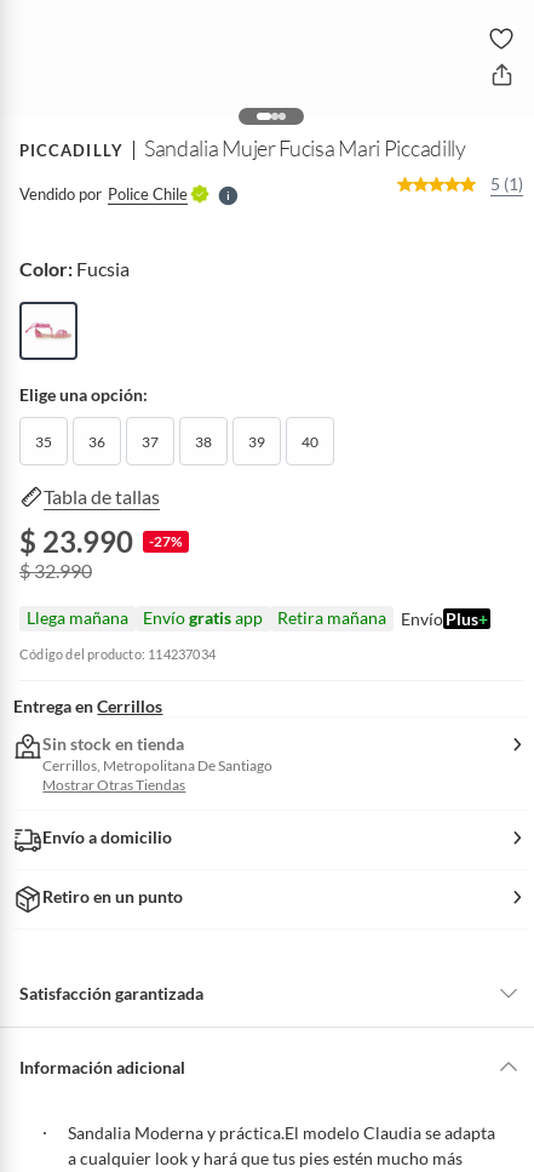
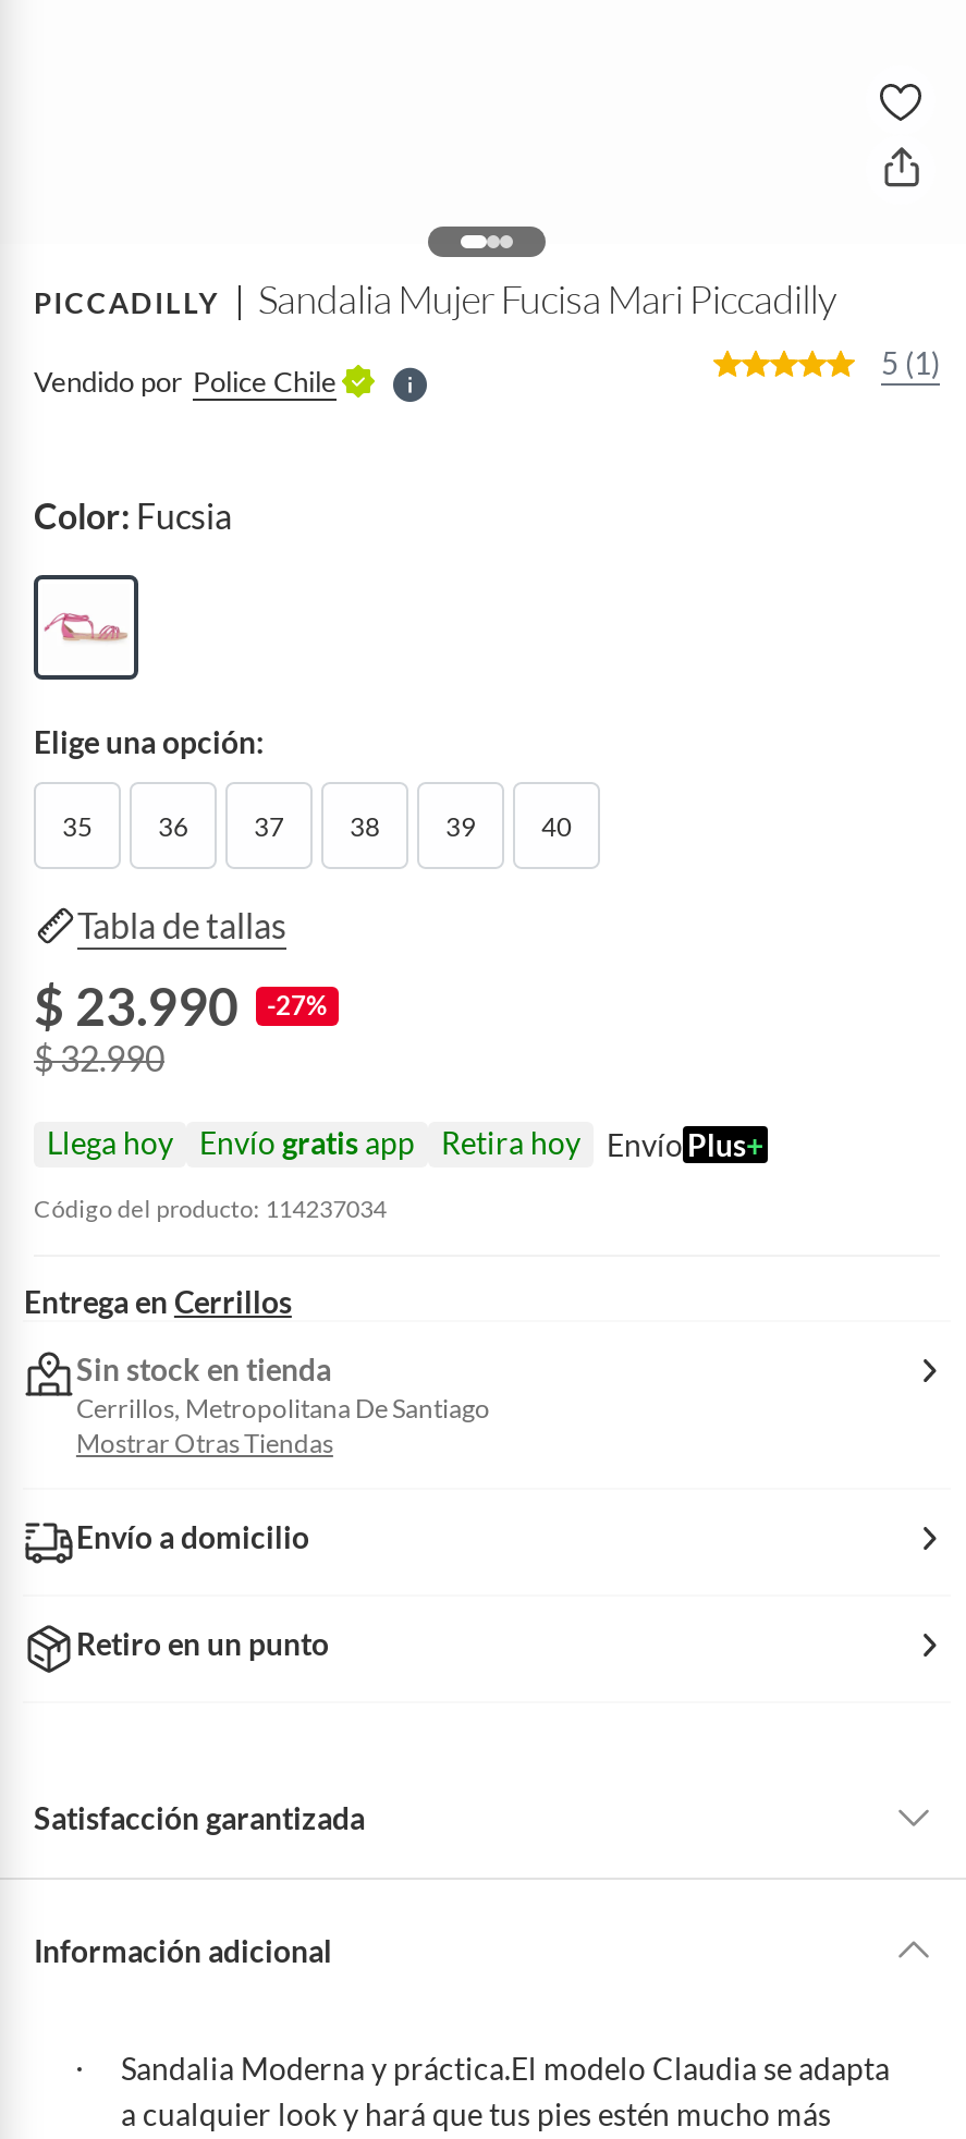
- Llega mañana
+ Llega hoy

- Retira mañana
+ Retira hoy
